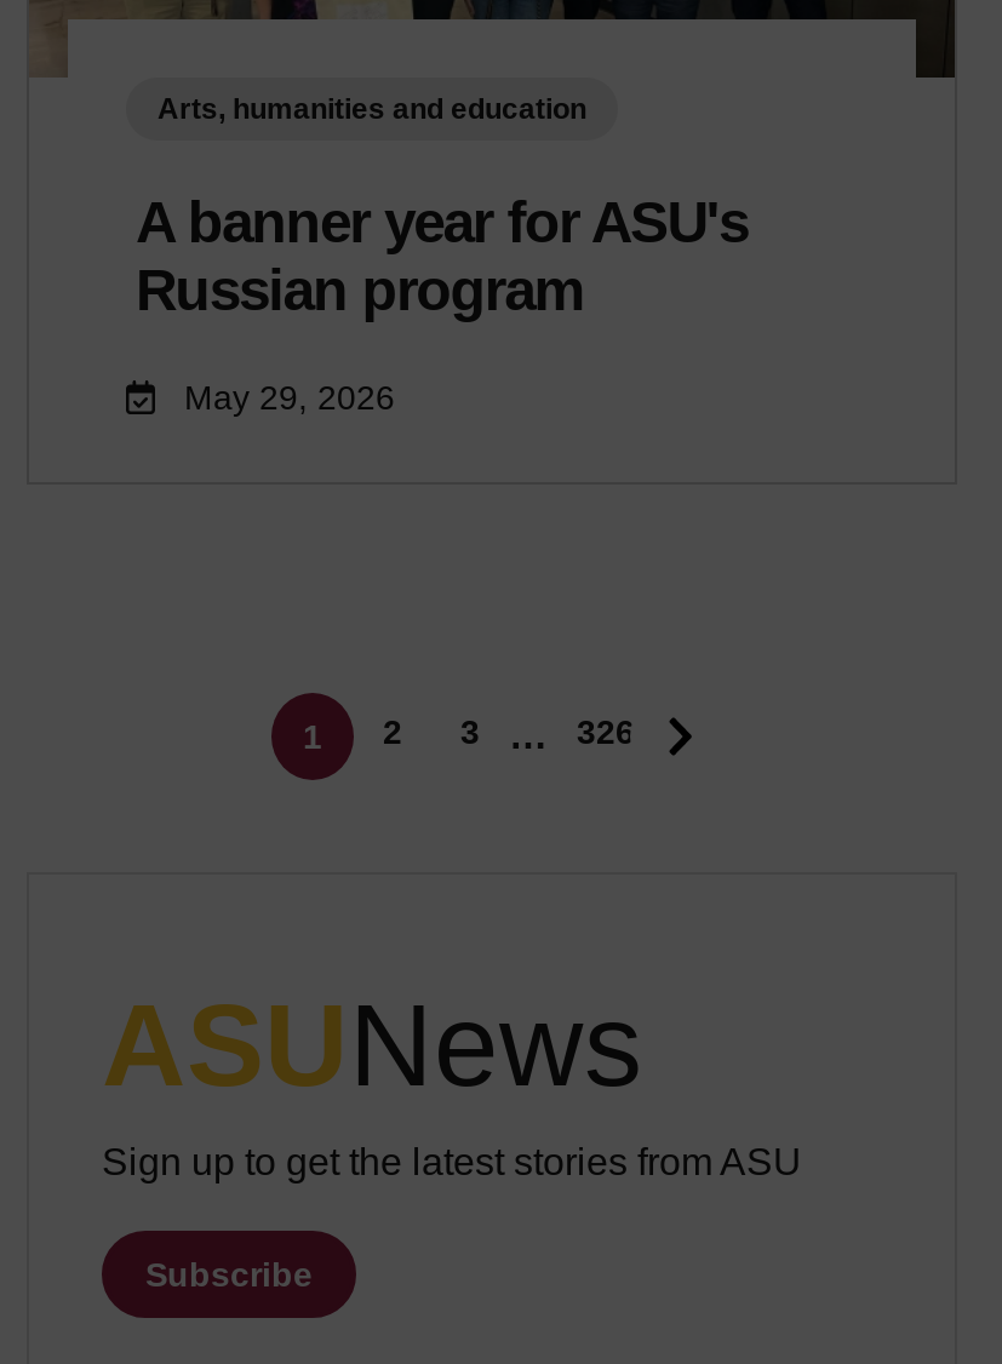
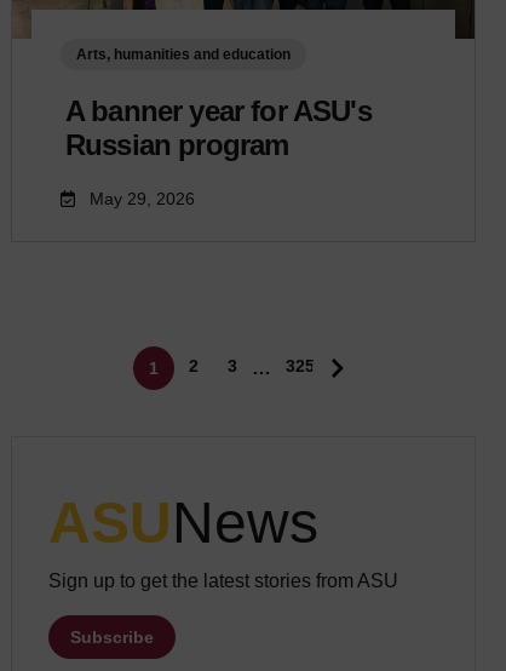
- 326
+ 325
